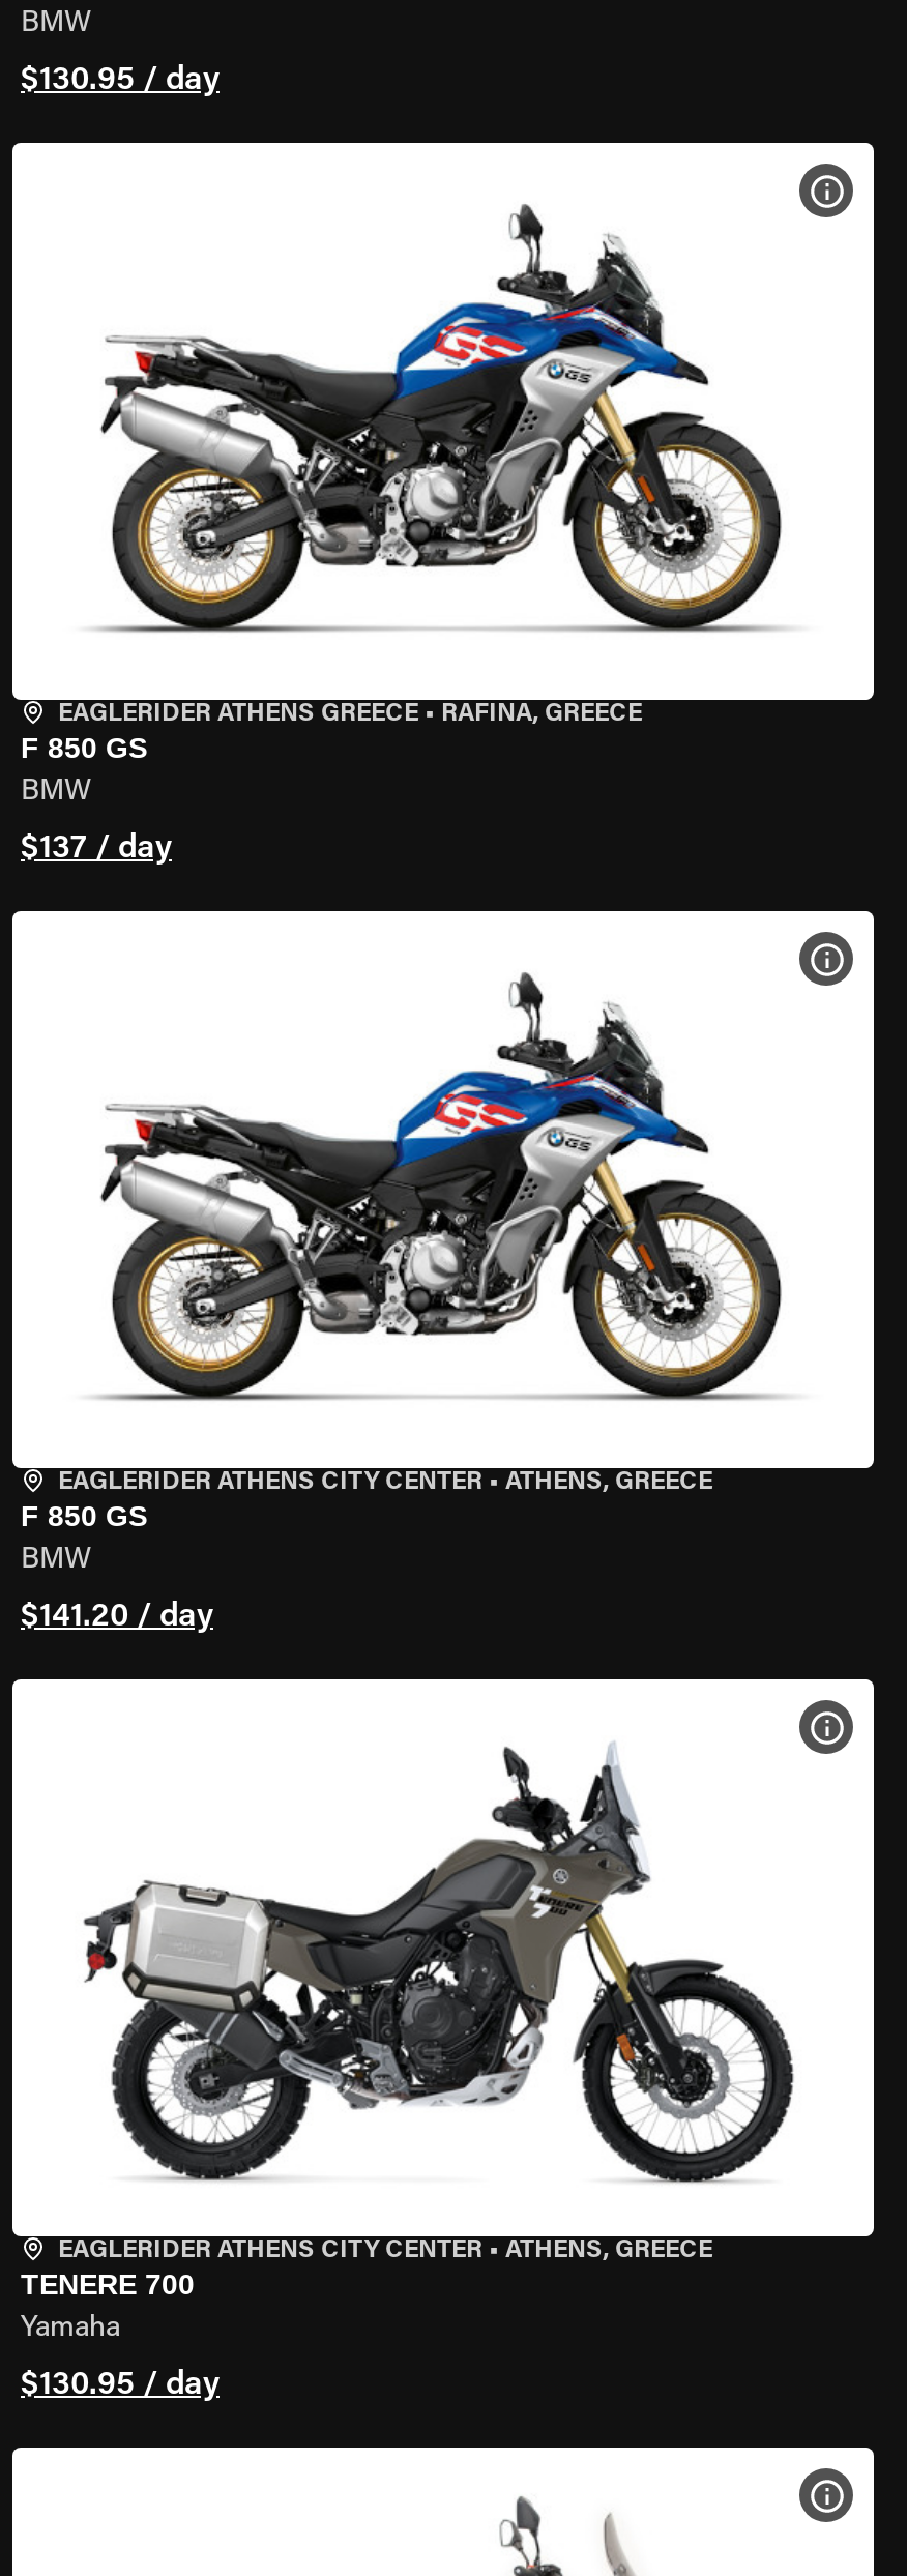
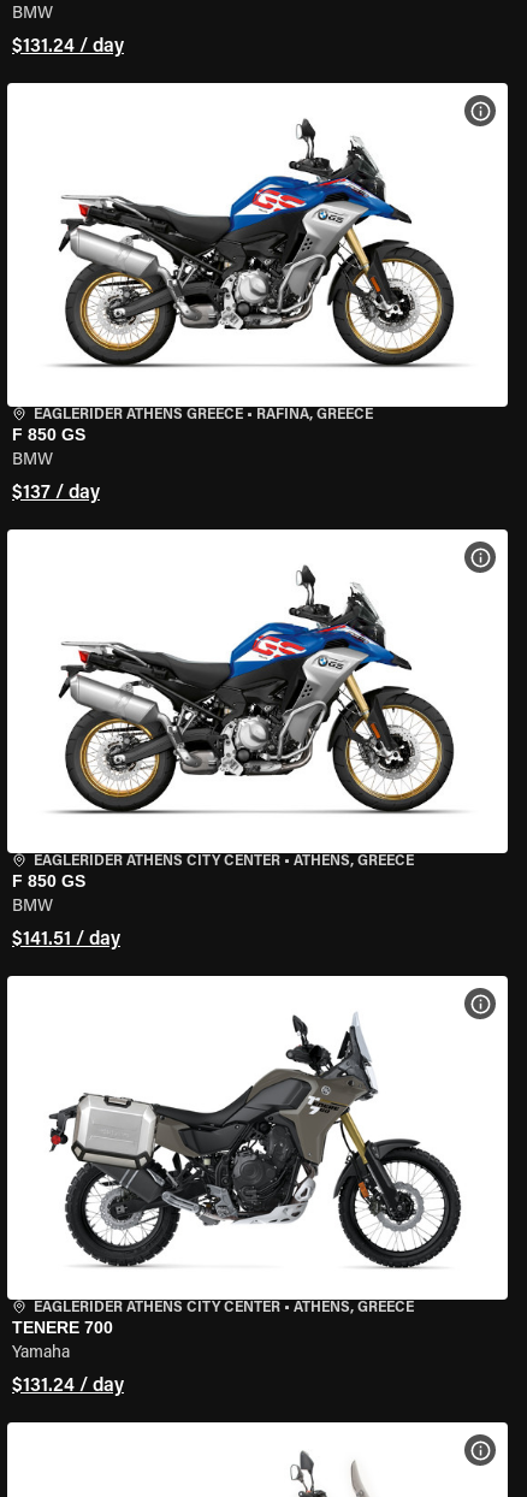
- $130.95 / day
+ $131.24 / day

- $141.20 / day
+ $141.51 / day

- $130.95 / day
+ $131.24 / day
